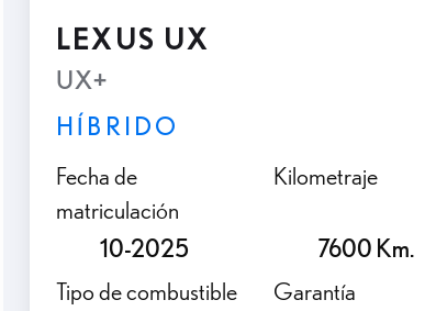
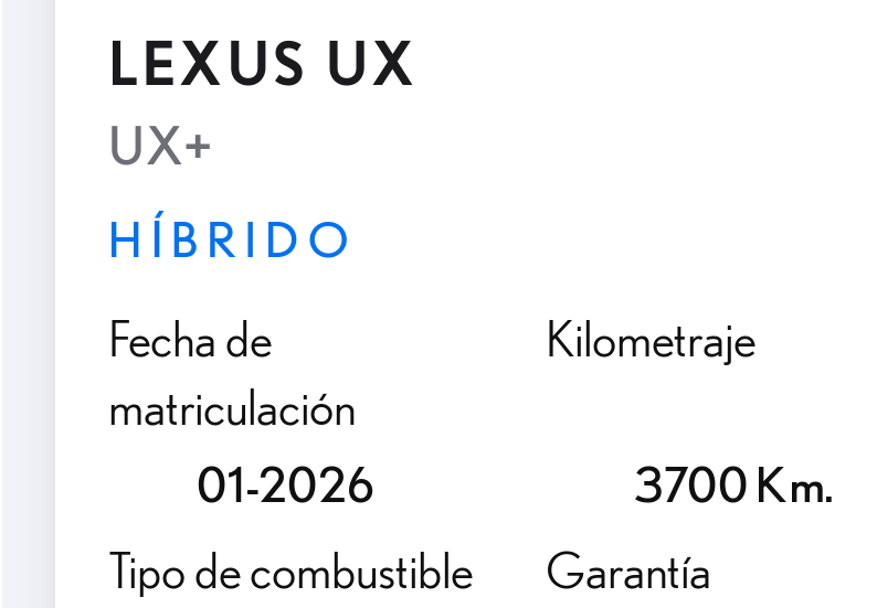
- 10-2025
+ 01-2026

- 7600 Km.
+ 3700 Km.
